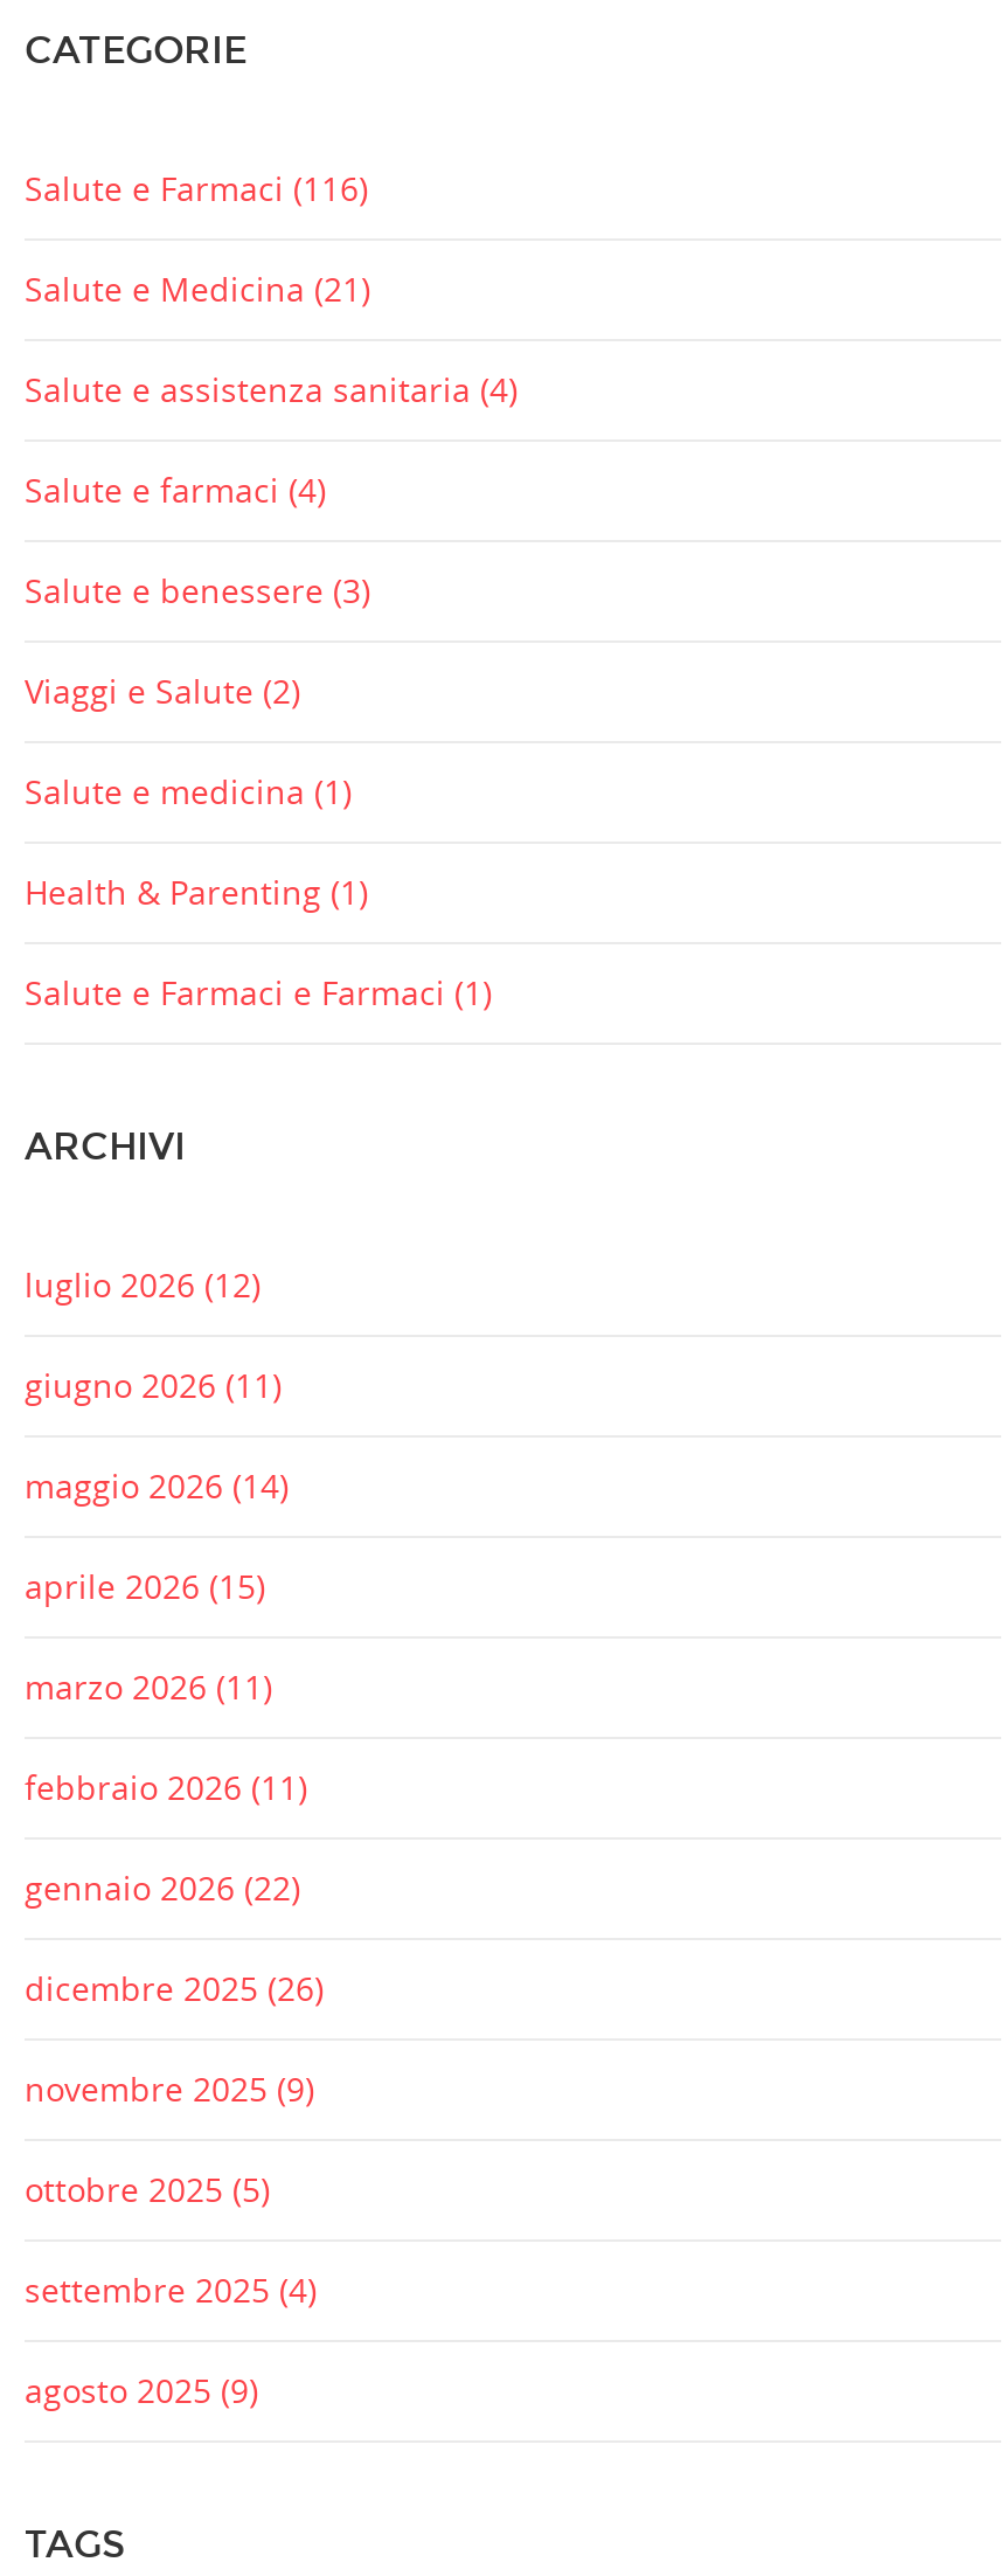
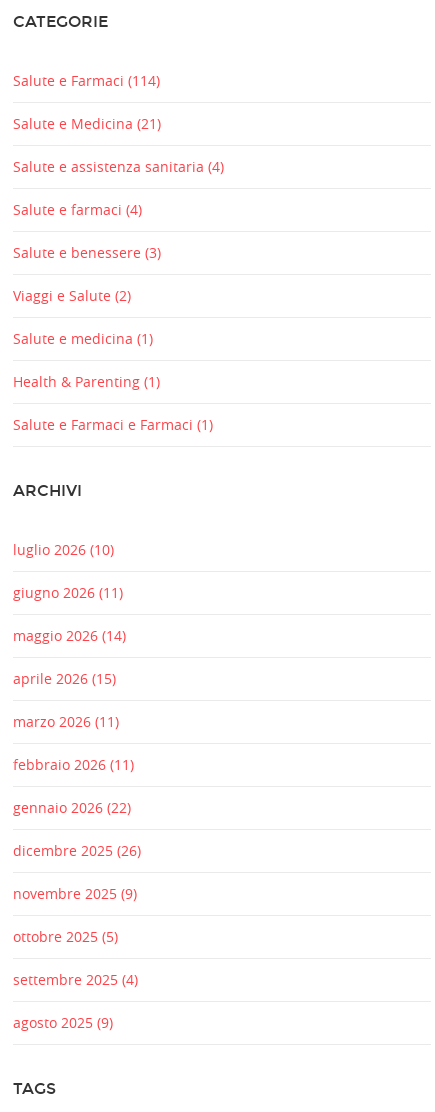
- Salute e Farmaci (116)
+ Salute e Farmaci (114)

- luglio 2026 (12)
+ luglio 2026 (10)
